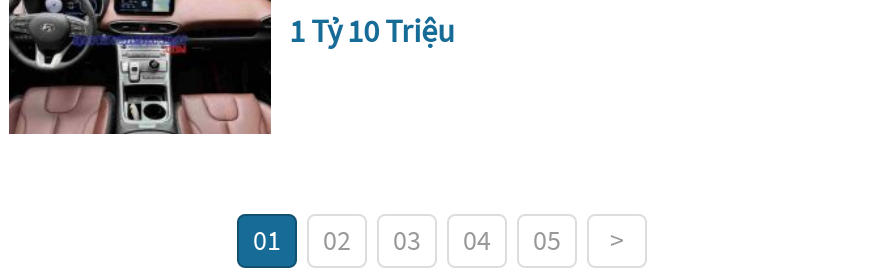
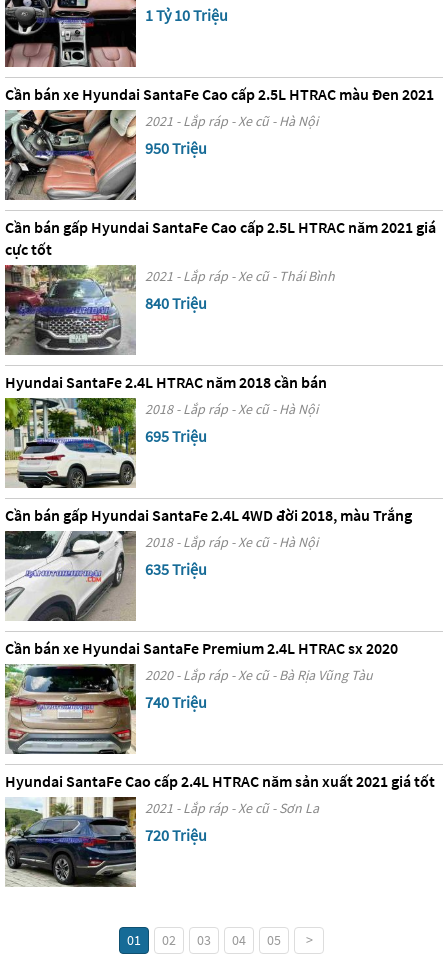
+ [image]
+ Cần bán xe Hyundai SantaFe Cao cấp 2.5L HTRAC màu Đen 2021
+ 2021 - Lắp ráp - Xe cũ - Hà Nội
+ 950 Triệu

+ [image]
+ Cần bán gấp Hyundai SantaFe Cao cấp 2.5L HTRAC năm 2021 giá
+ cực tốt
+ 2021 - Lắp ráp - Xe cũ - Thái Bình
+ 840 Triệu

+ [image]
+ Hyundai SantaFe 2.4L HTRAC năm 2018 cần bán
+ 2018 - Lắp ráp - Xe cũ - Hà Nội
+ 695 Triệu

+ [image]
+ Cần bán gấp Hyundai SantaFe 2.4L 4WD đời 2018, màu Trắng
+ 2018 - Lắp ráp - Xe cũ - Hà Nội
+ 635 Triệu

+ [image]
+ Cần bán xe Hyundai SantaFe Premium 2.4L HTRAC sx 2020
+ 2020 - Lắp ráp - Xe cũ - Bà Rịa Vũng Tàu
+ 740 Triệu

+ [image]
+ Hyundai SantaFe Cao cấp 2.4L HTRAC năm sản xuất 2021 giá tốt
+ 2021 - Lắp ráp - Xe cũ - Sơn La
+ 720 Triệu
